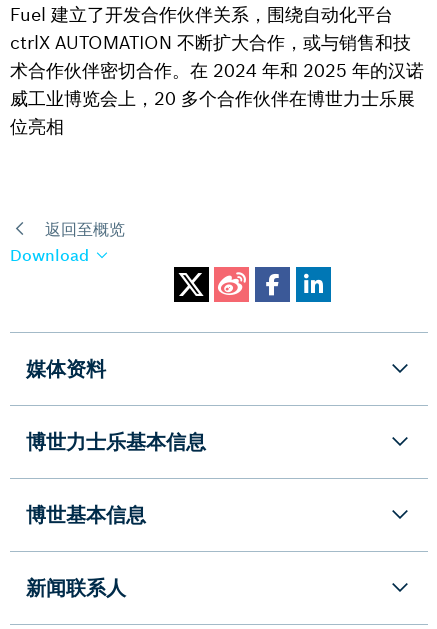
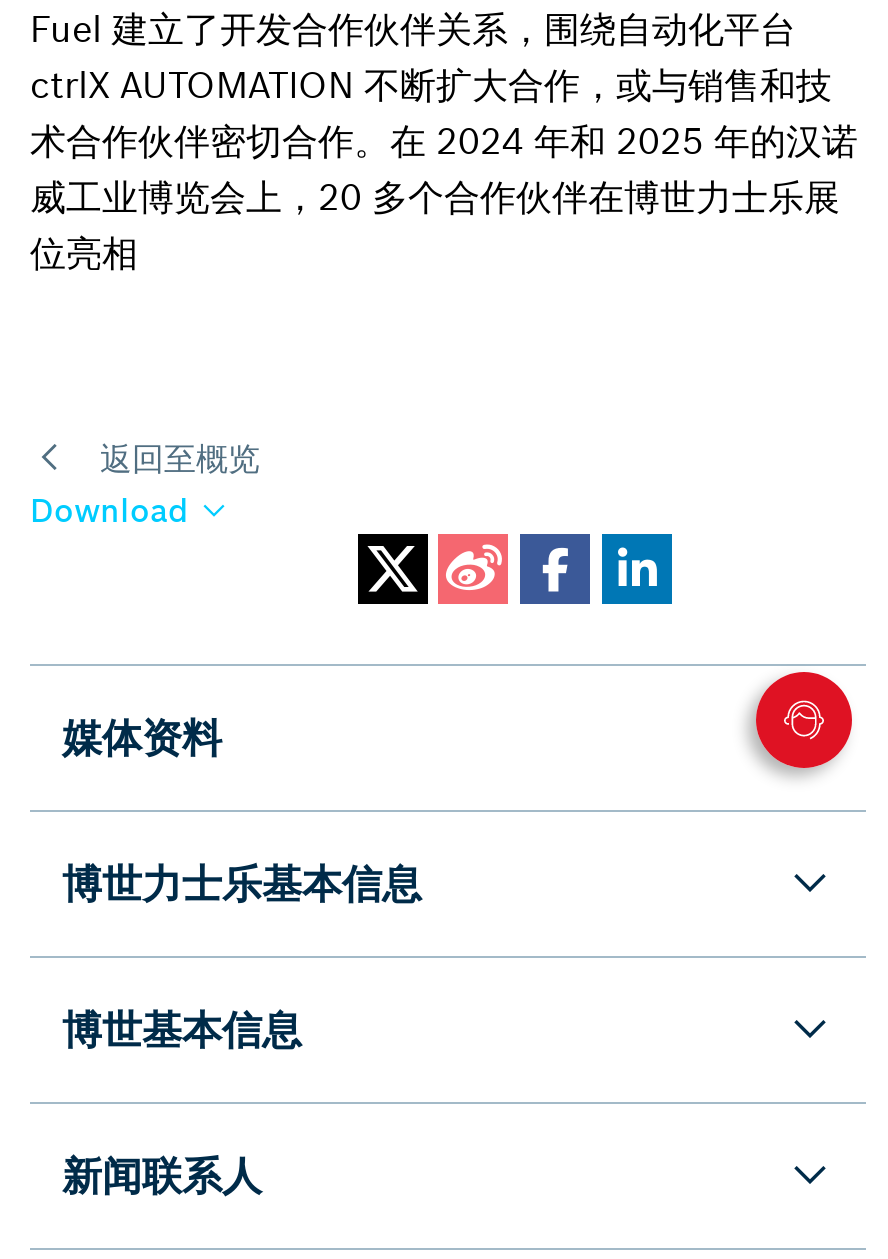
+ [image]
